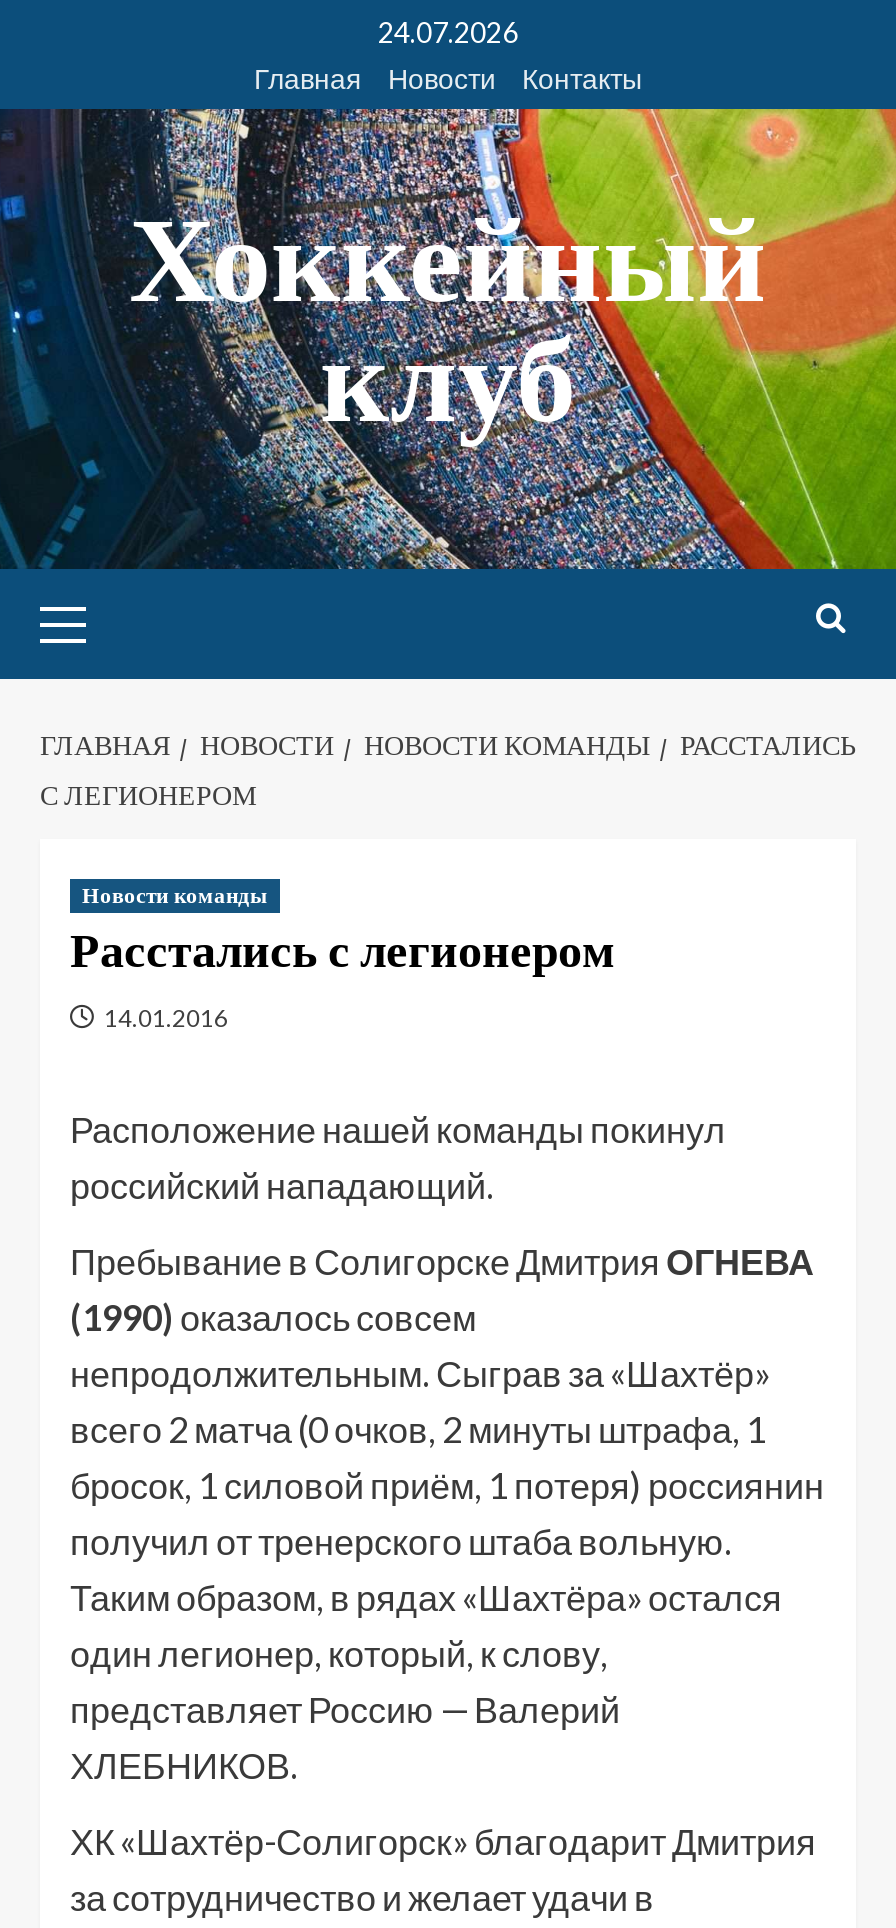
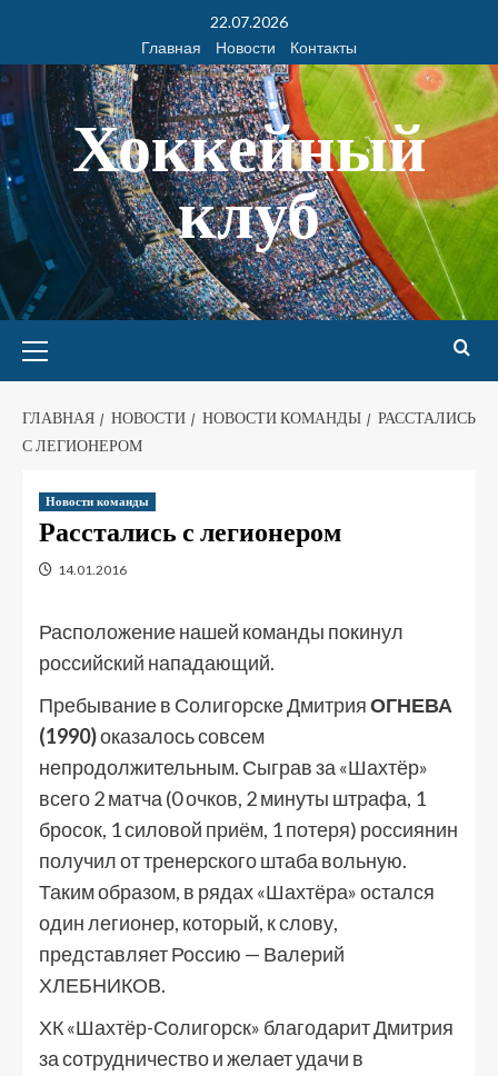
- 24.07.2026
+ 22.07.2026
